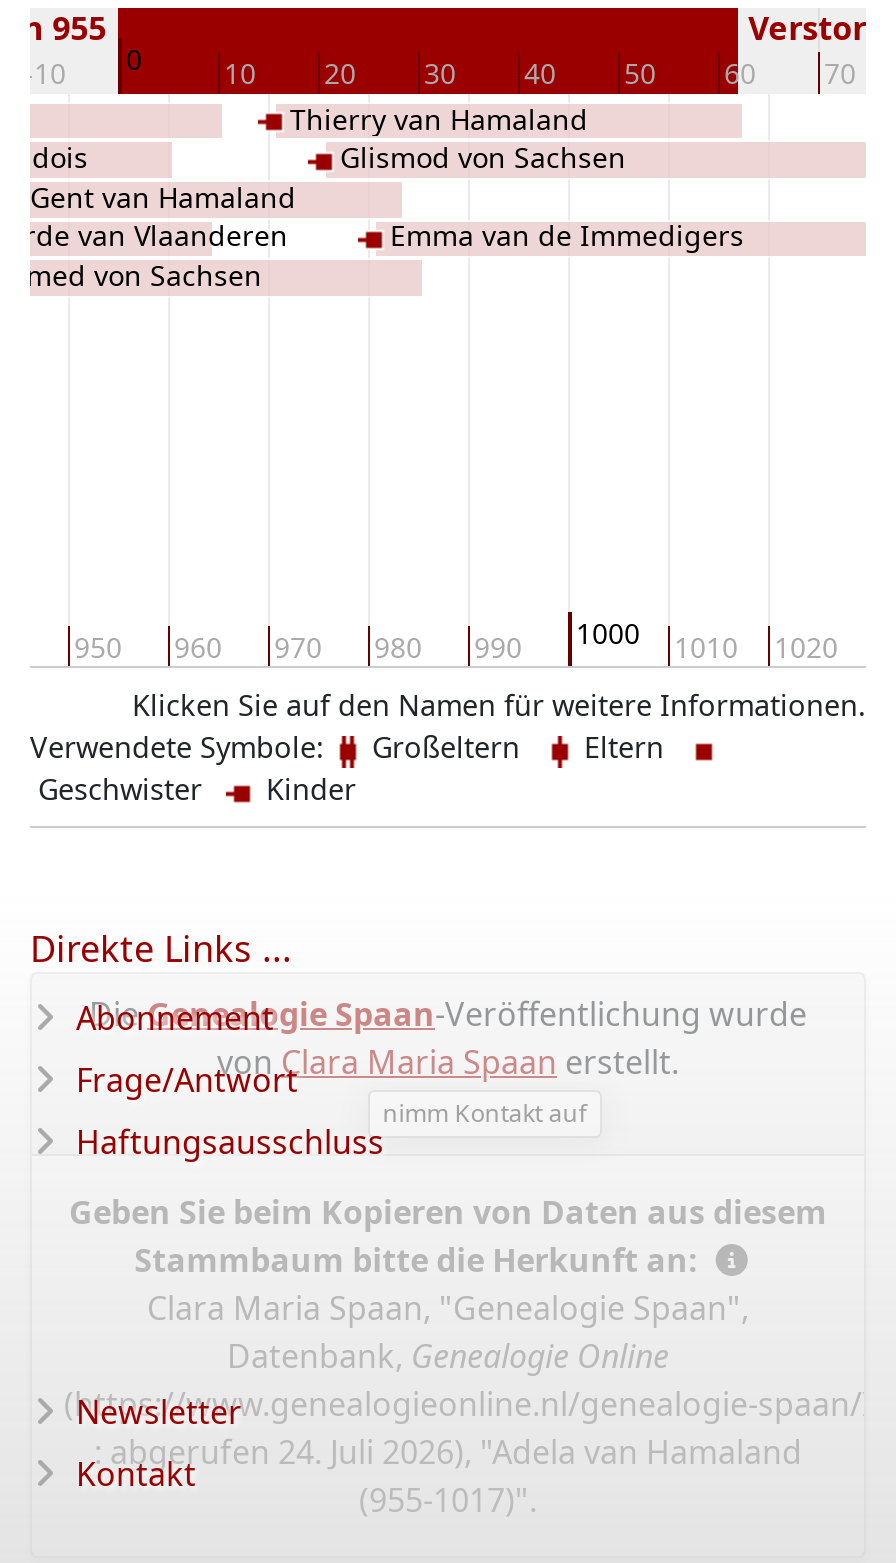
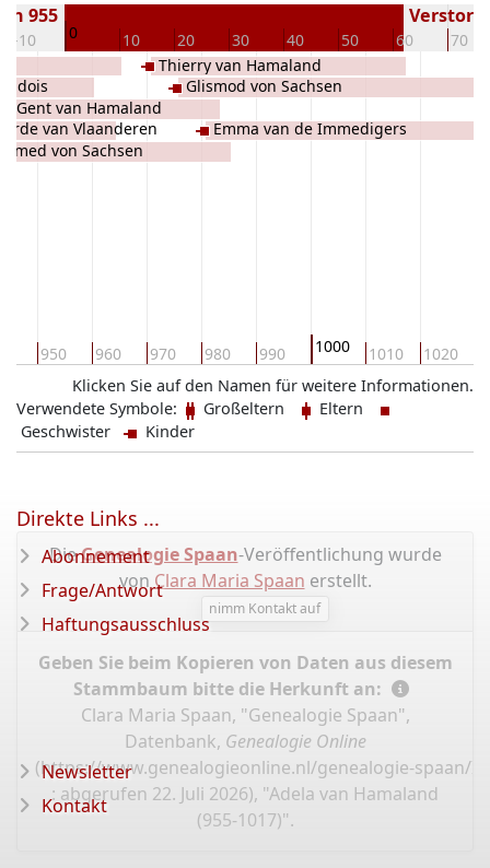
- : abgerufen 24. Juli 2026), "Adela van Hamaland
+ : abgerufen 22. Juli 2026), "Adela van Hamaland
